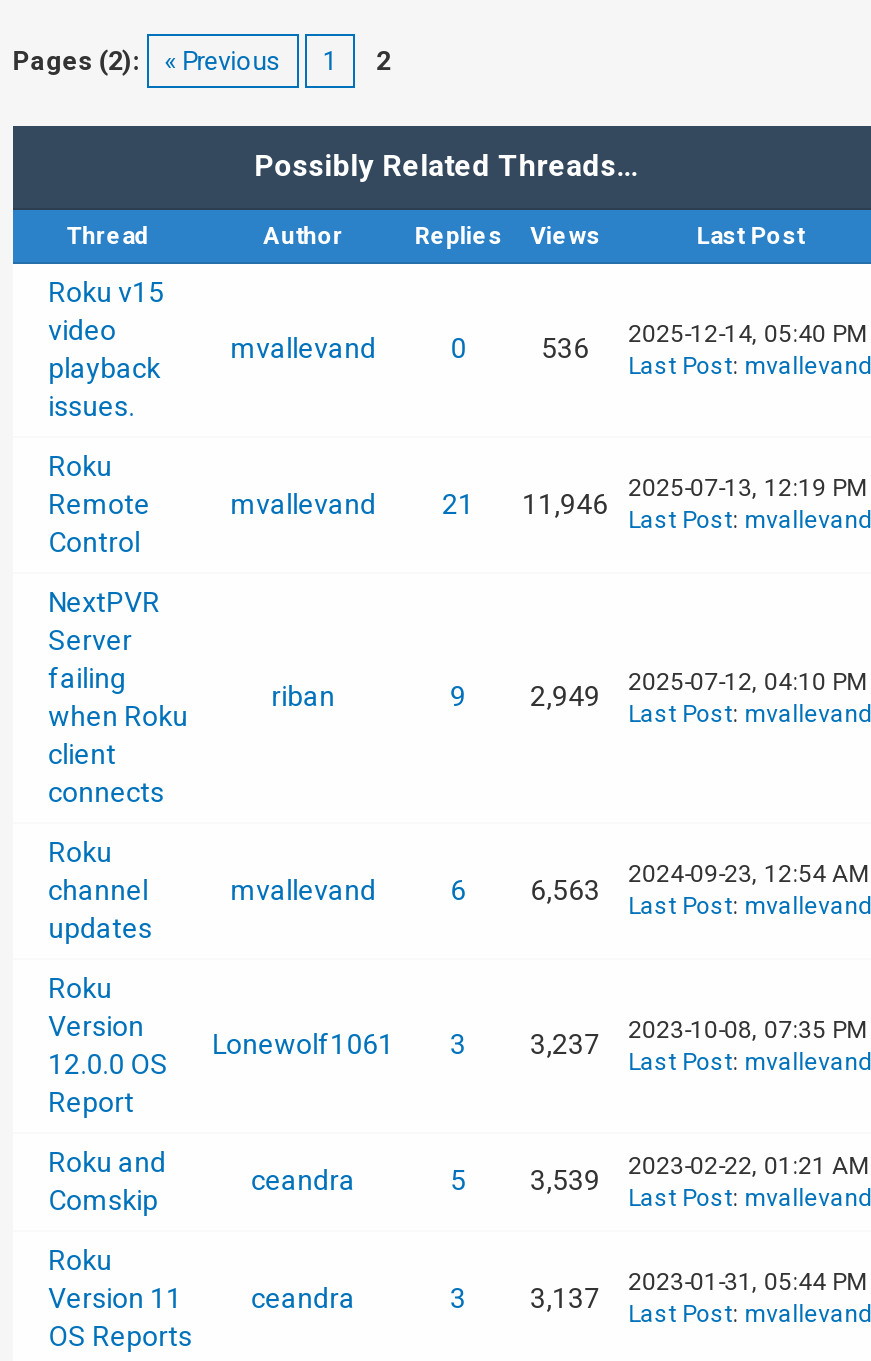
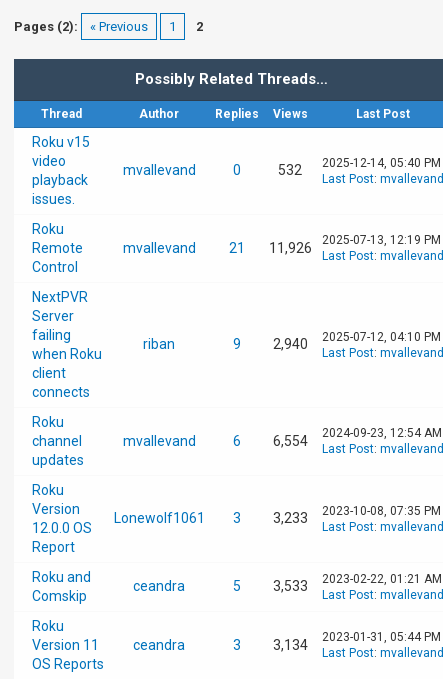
- 536 2025-12-14, 05:40 PM
+ 532 2025-12-14, 05:40 PM

- 21 11,946 2025-07-13, 12:19 PM Last Post: mvallevand
+ 21 11,926 2025-07-13, 12:19 PM Last Post: mvallevand

- 2,949 2025-07-12, 04:10 PM
+ 2,940 2025-07-12, 04:10 PM

- 6,563 2024-09-23, 12:54 AM Last Post: mvallevand
+ 6,554 2024-09-23, 12:54 AM Last Post: mvallevand

- 3,237 2023-10-08, 07:35 PM
+ 3,233 2023-10-08, 07:35 PM

- 3,539 2023-02-22, 01:21 AM
+ 3,533 2023-02-22, 01:21 AM

- 3,137 2023-01-31, 05:44 PM Last Post: mvallevand
+ 3,134 2023-01-31, 05:44 PM Last Post: mvallevand
